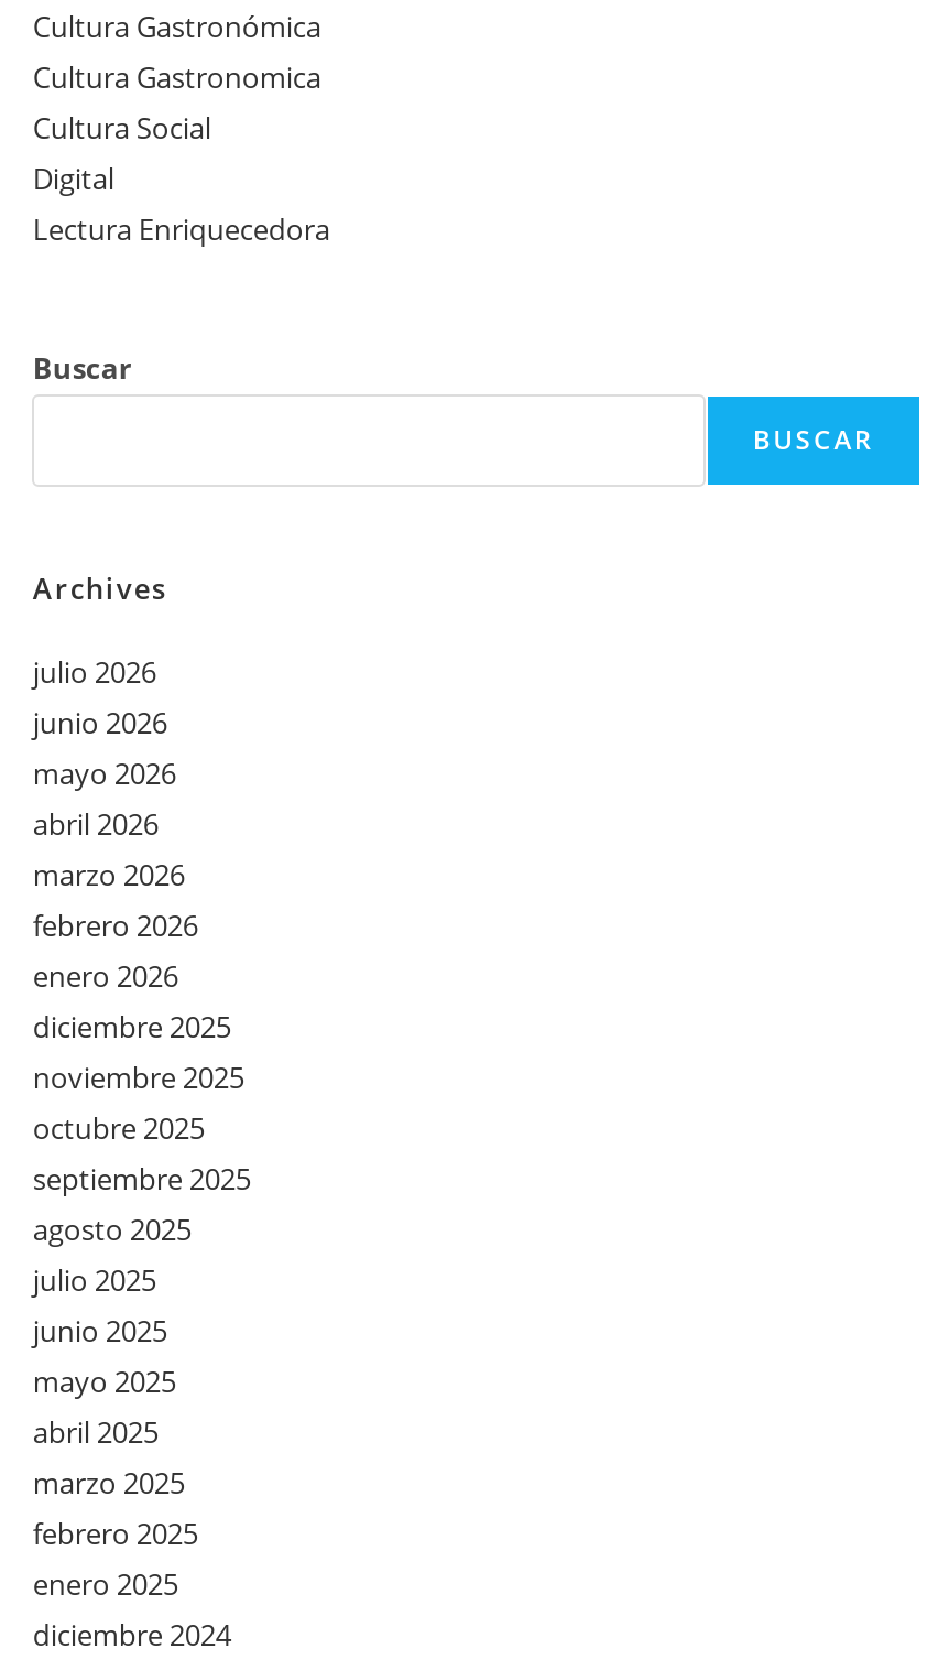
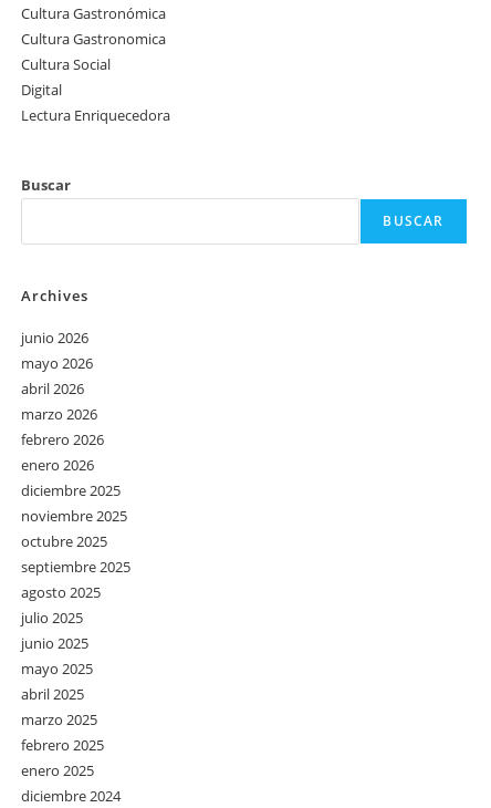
- julio 2026
